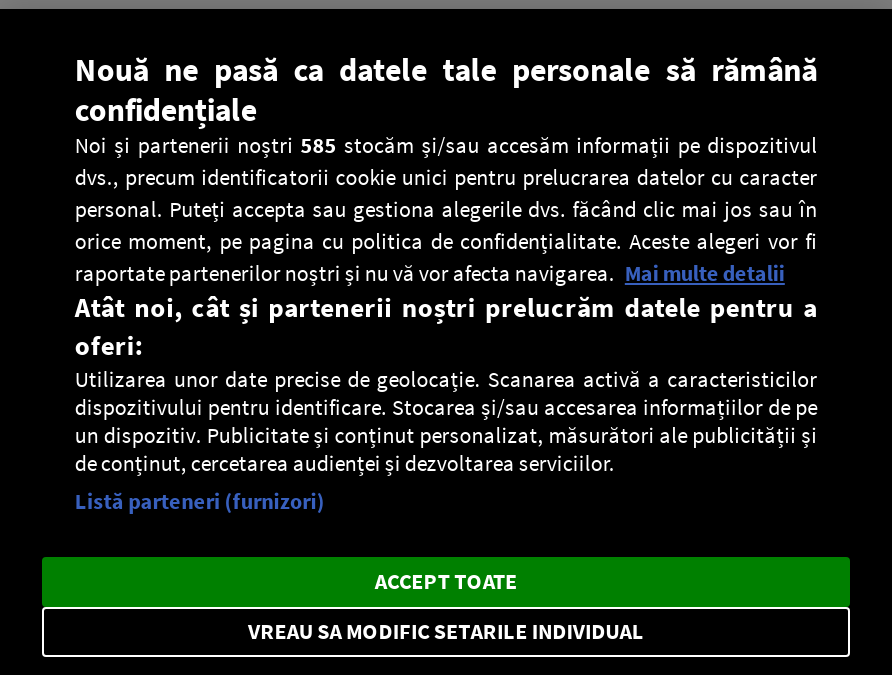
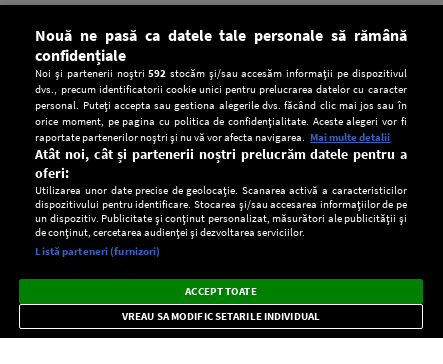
- Noi și partenerii noștri 585 stocăm și/sau accesăm informații pe dispozitivul
+ Noi și partenerii noștri 592 stocăm și/sau accesăm informații pe dispozitivul
